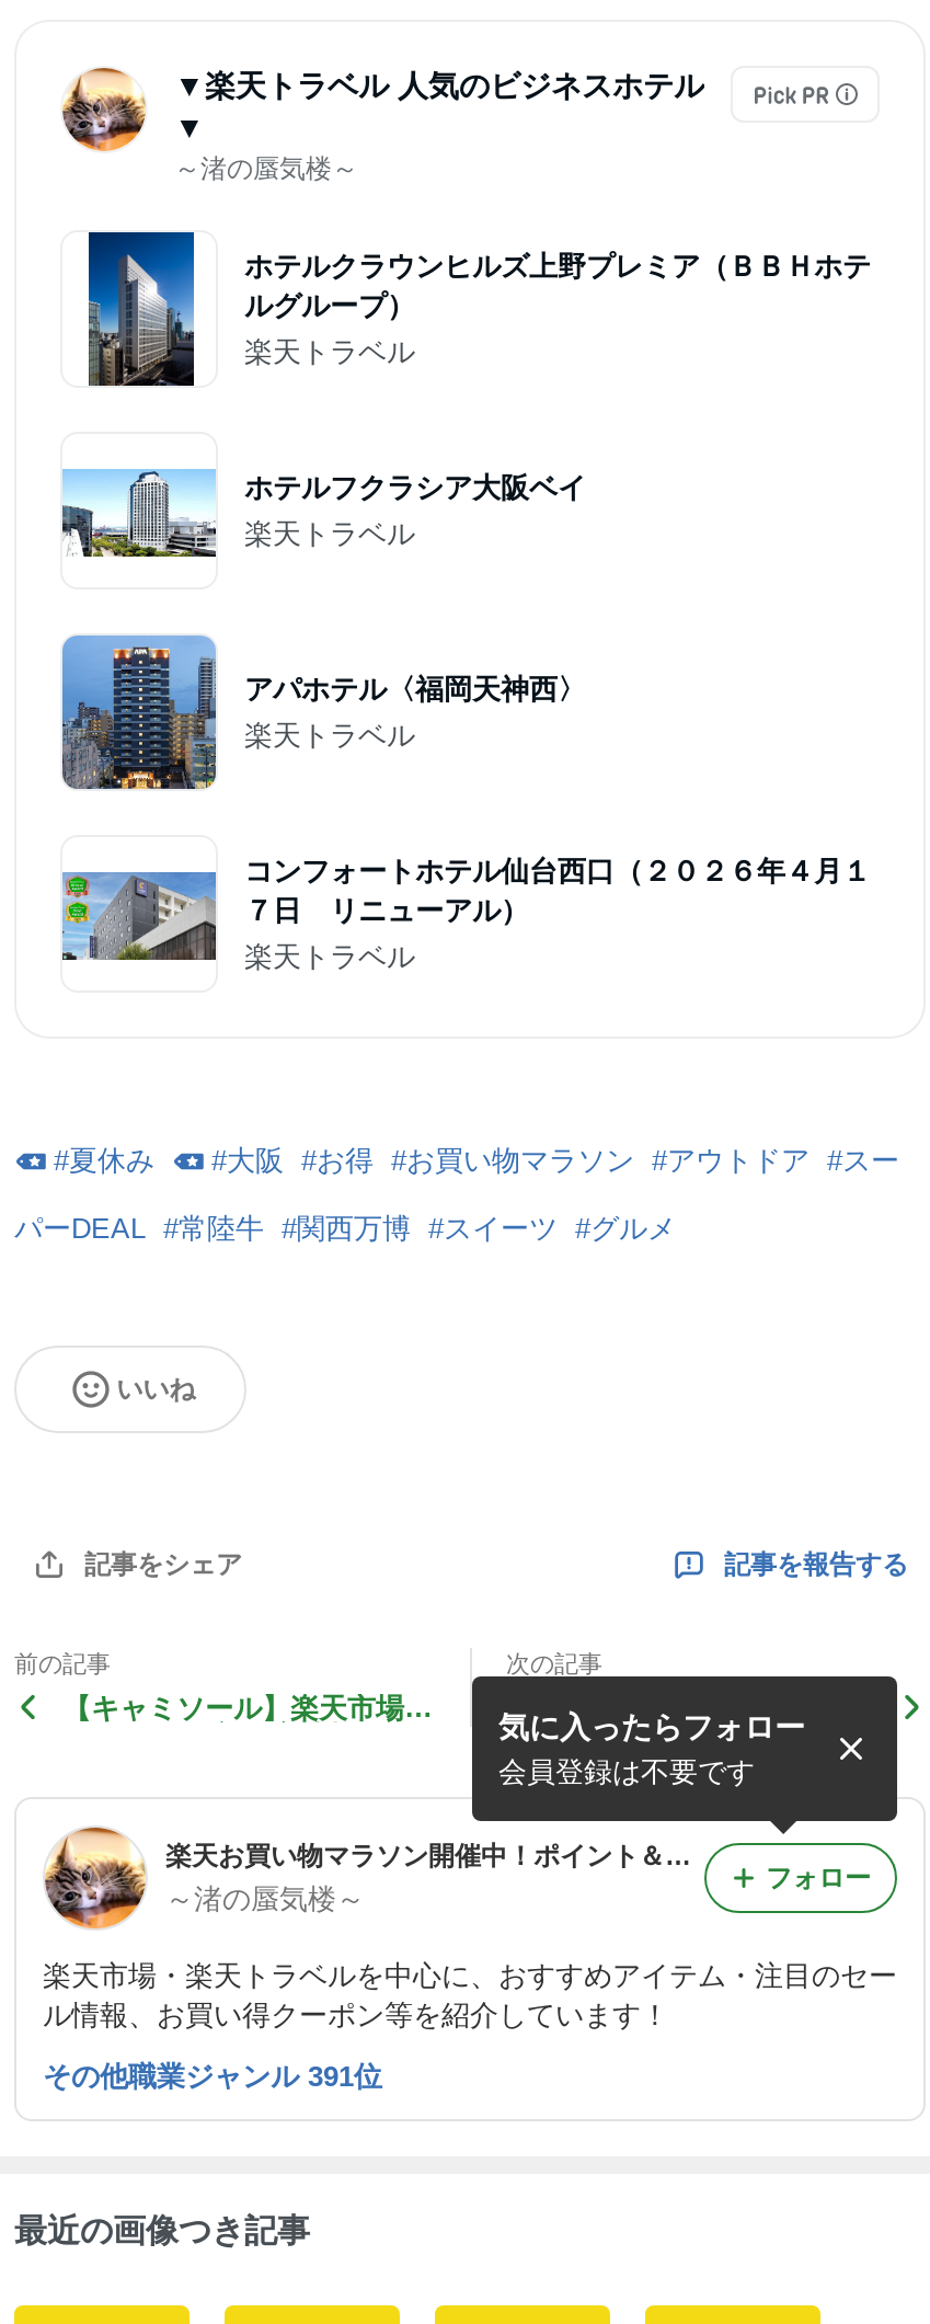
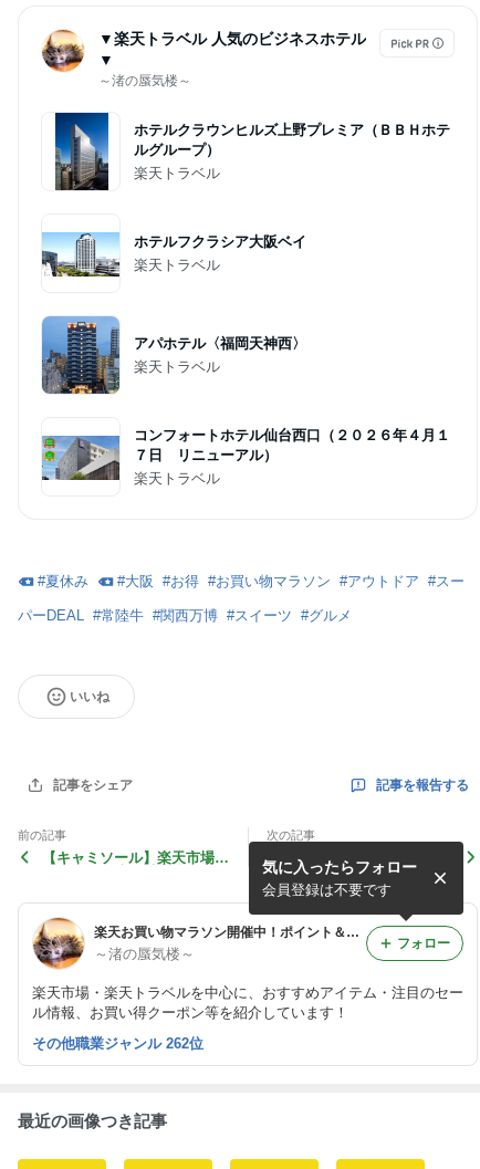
- その他職業ジャンル 391位
+ その他職業ジャンル 262位
